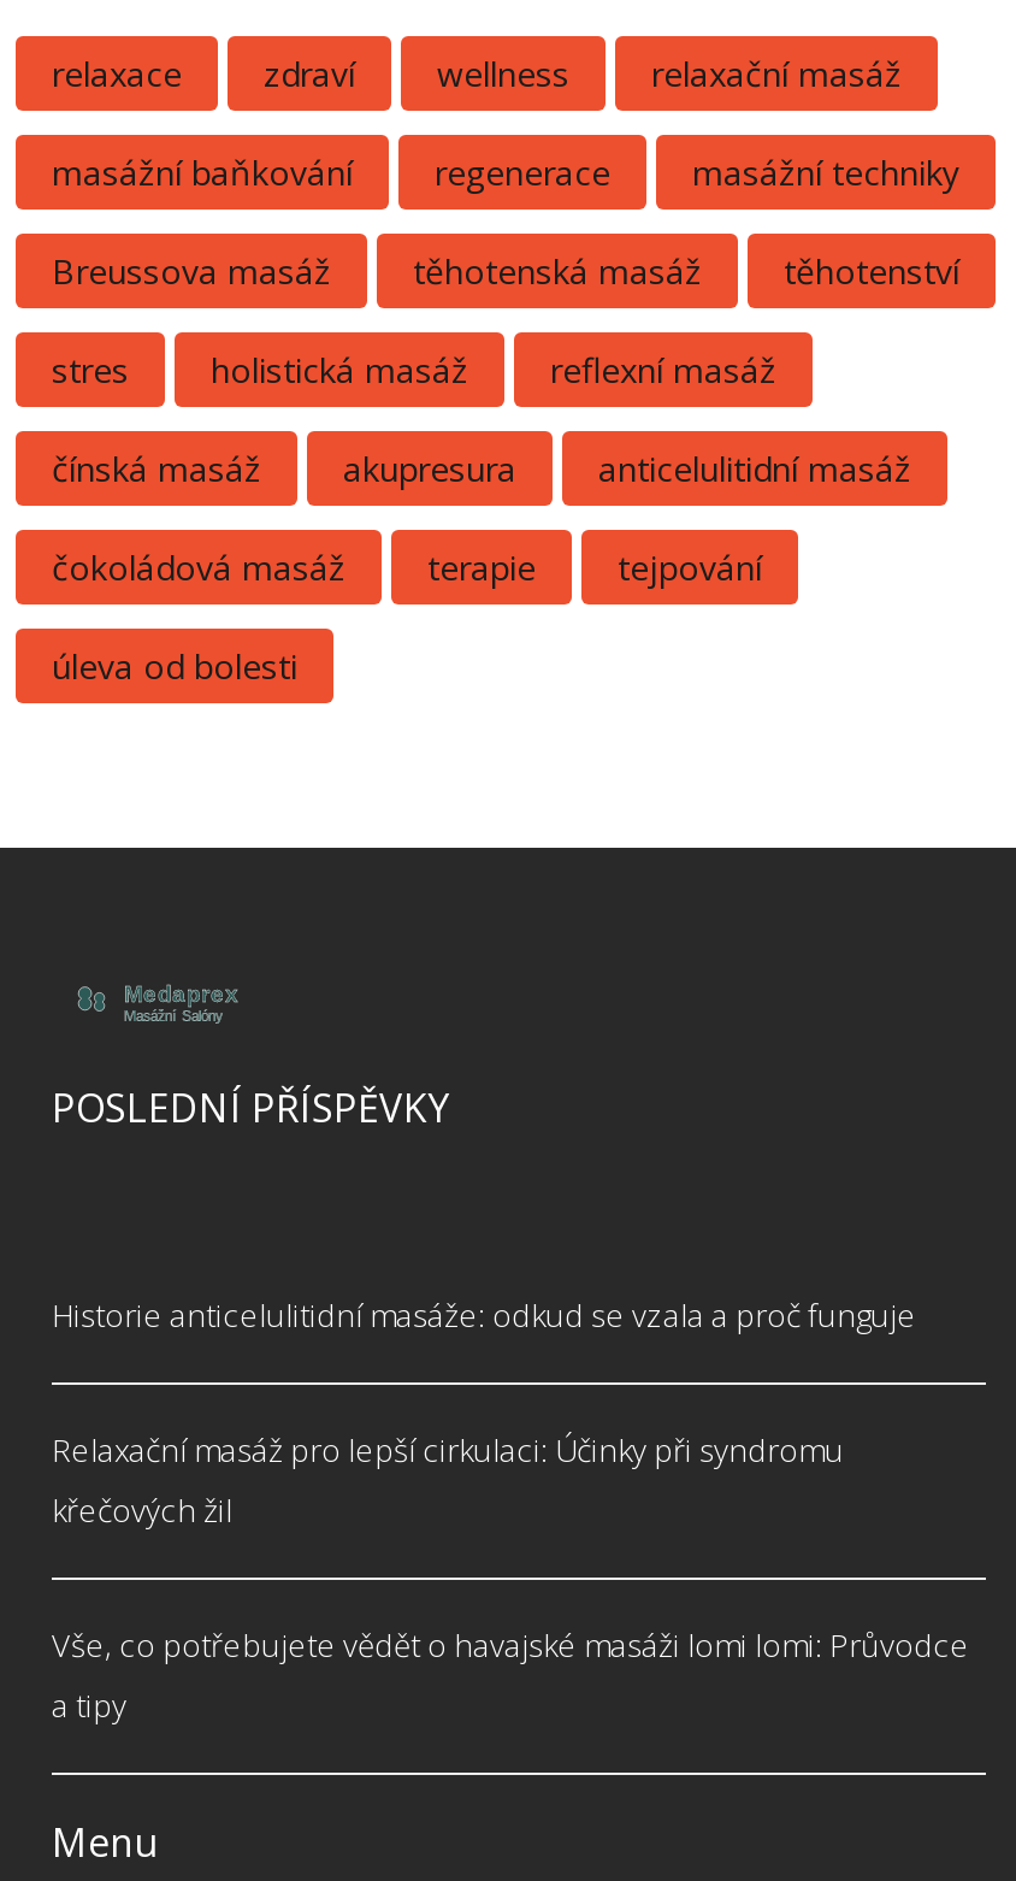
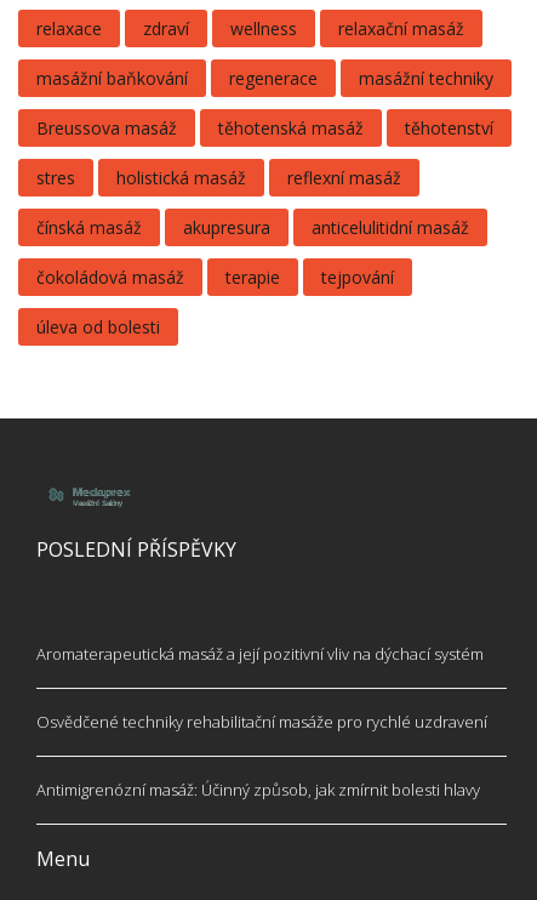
- Historie anticelulitidní masáže: odkud se vzala a proč funguje
+ Aromaterapeutická masáž a její pozitivní vliv na dýchací systém

- Relaxační masáž pro lepší cirkulaci: Účinky při syndromu
- křečových žil
+ Osvědčené techniky rehabilitační masáže pro rychlé uzdravení

- Vše, co potřebujete vědět o havajské masáži lomi lomi: Průvodce
- a tipy
+ Antimigrenózní masáž: Účinný způsob, jak zmírnit bolesti hlavy
